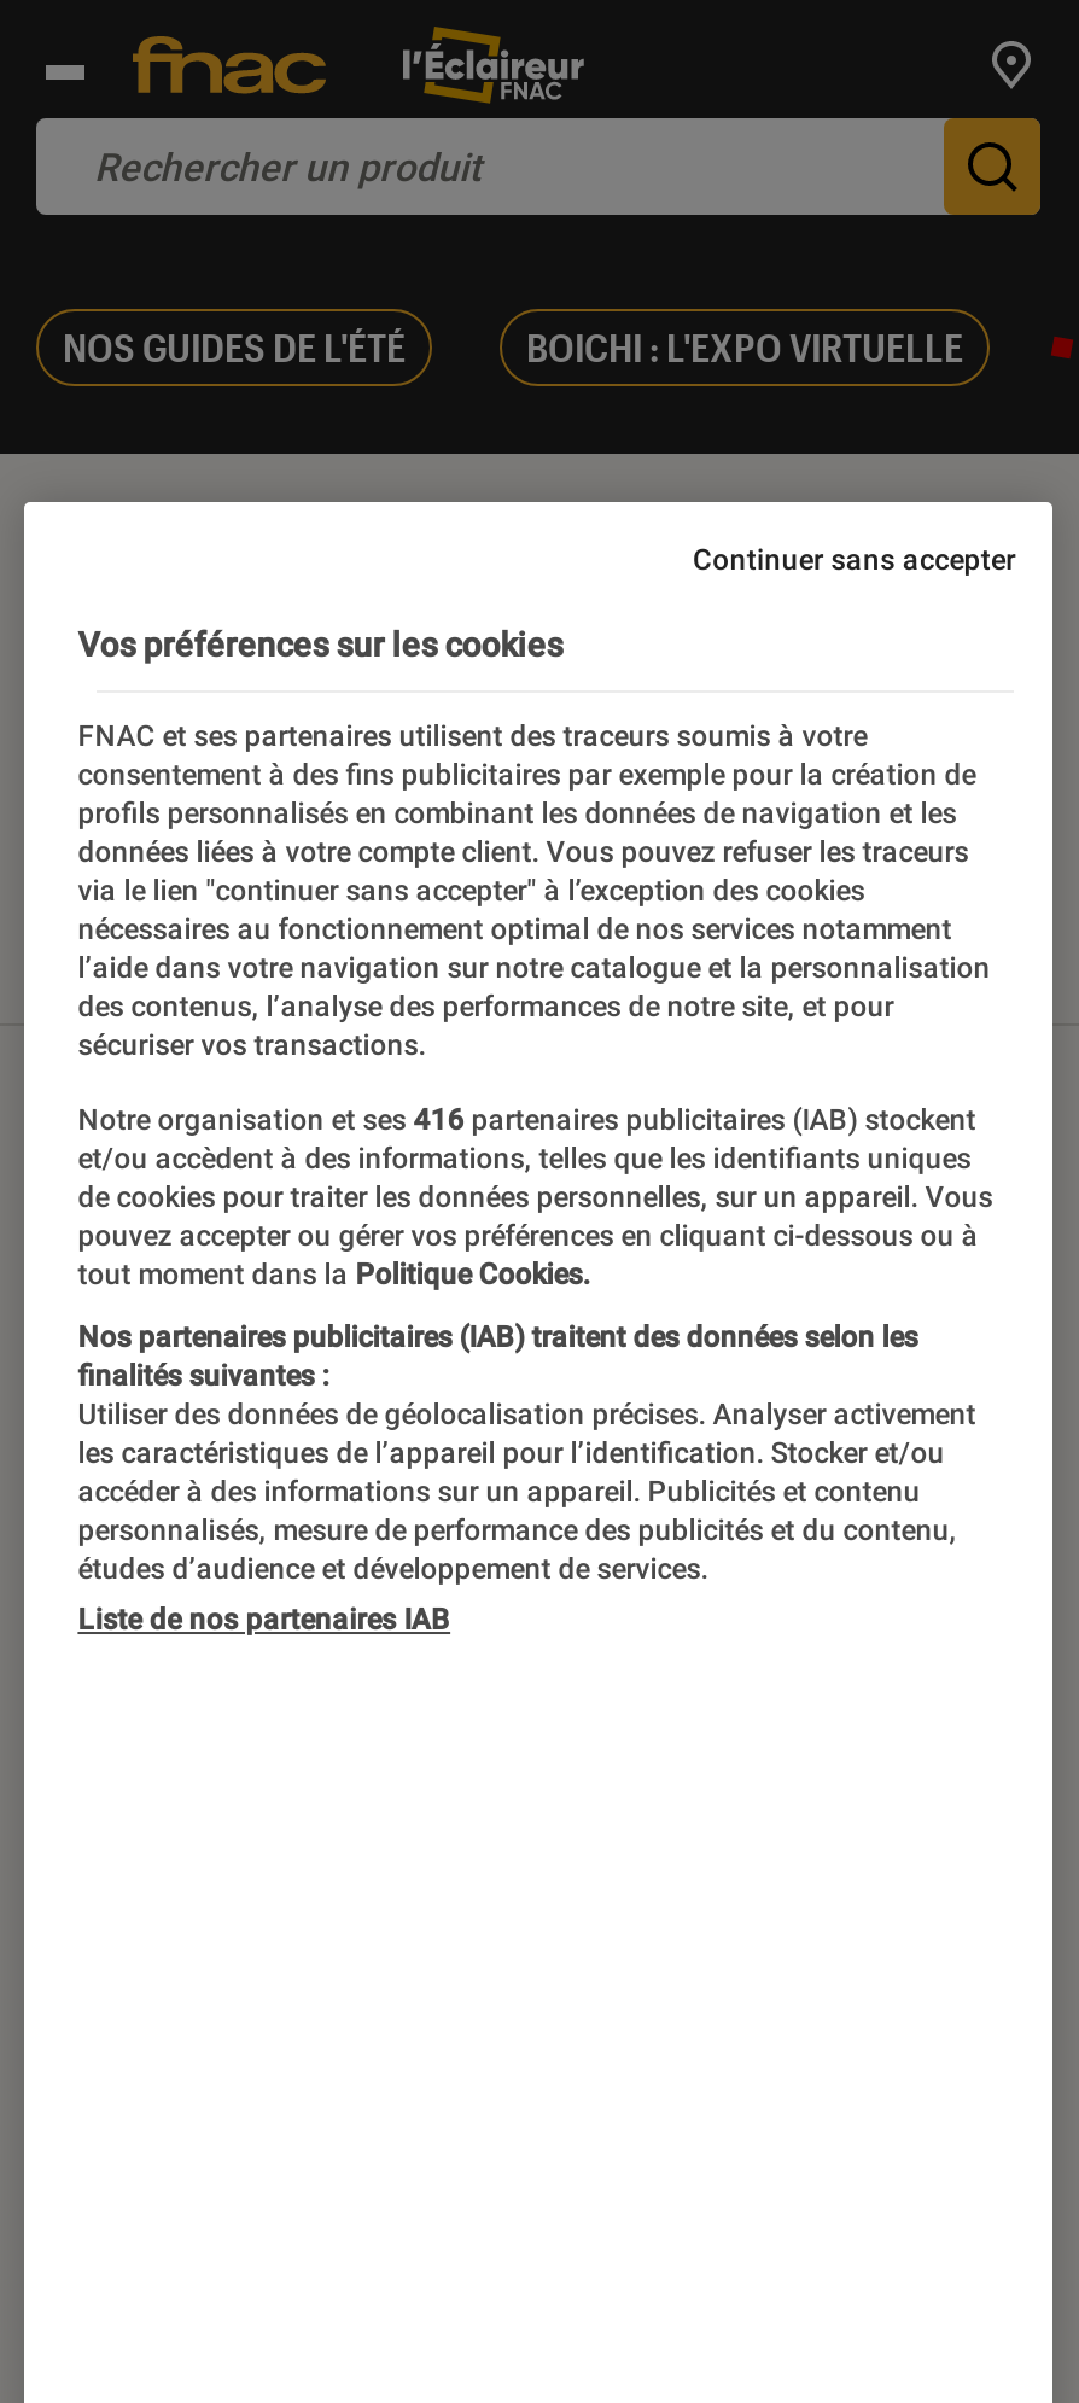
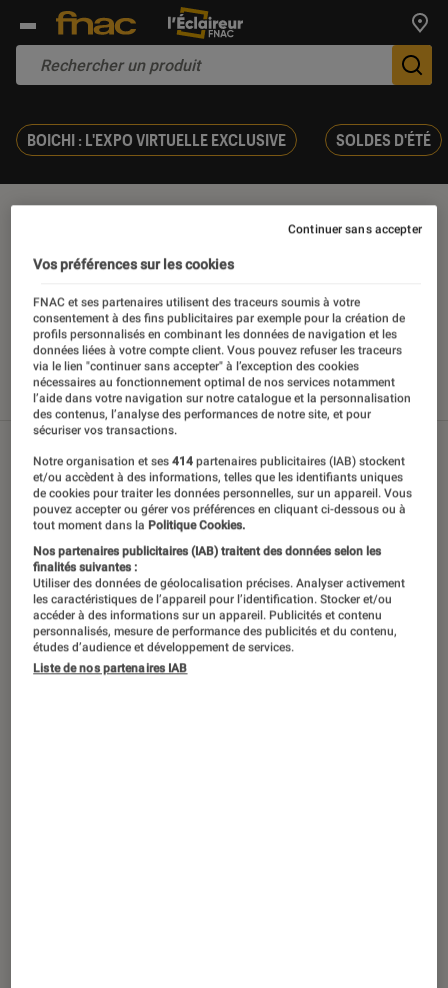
- NOS GUIDES DE L'ÉTÉ
- BOICHI : L'EXPO VIRTUELLE
+ BOICHI : L'EXPO VIRTUELLE EXCLUSIVE
+ SOLDES D'ÉTÉ

- Notre organisation et ses 416 partenaires publicitaires (IAB) stockent
+ Notre organisation et ses 414 partenaires publicitaires (IAB) stockent
